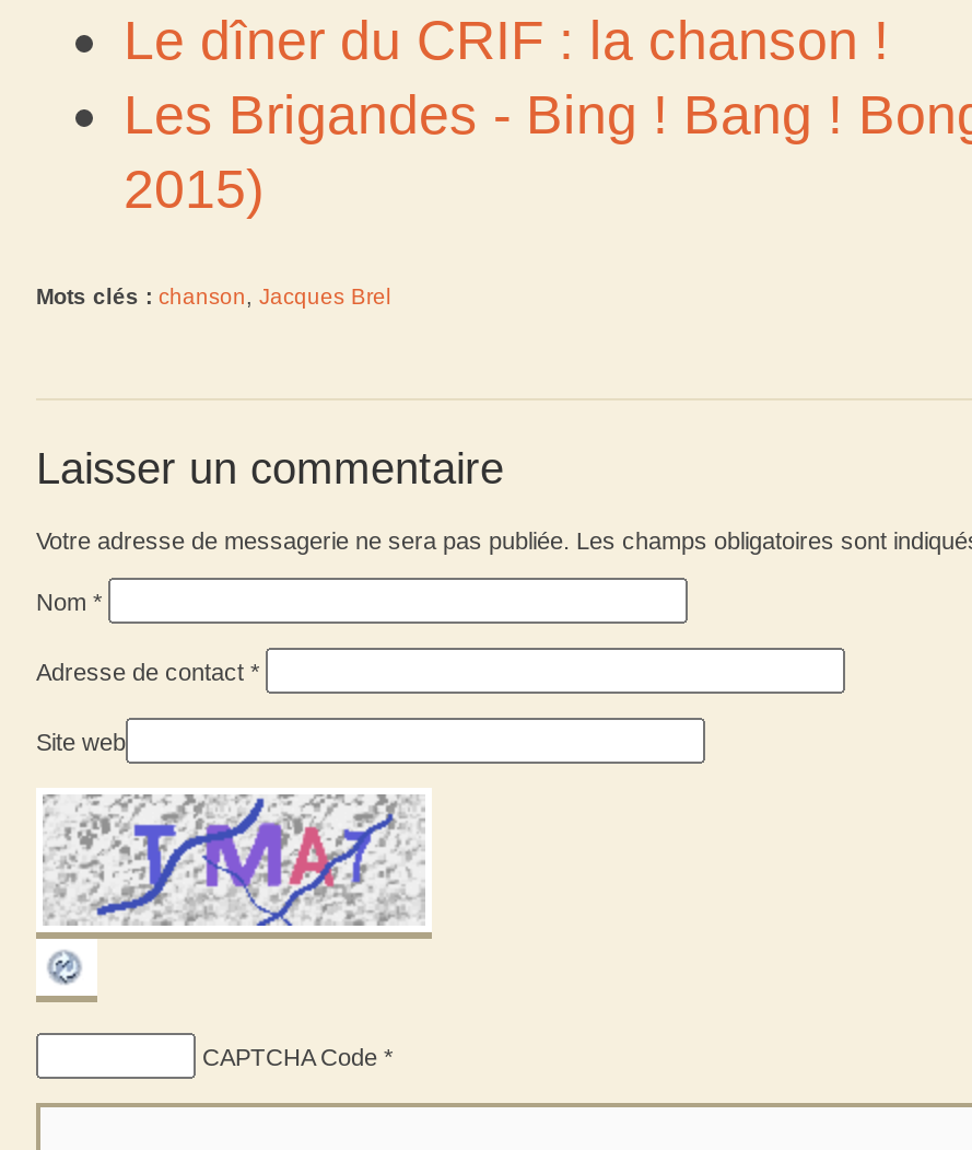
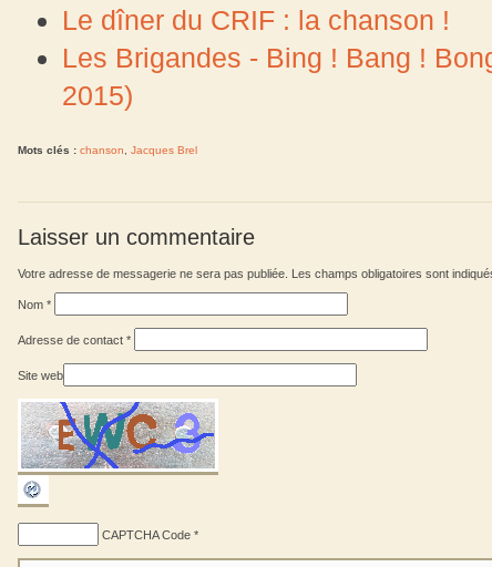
- [image]
+ [image]
